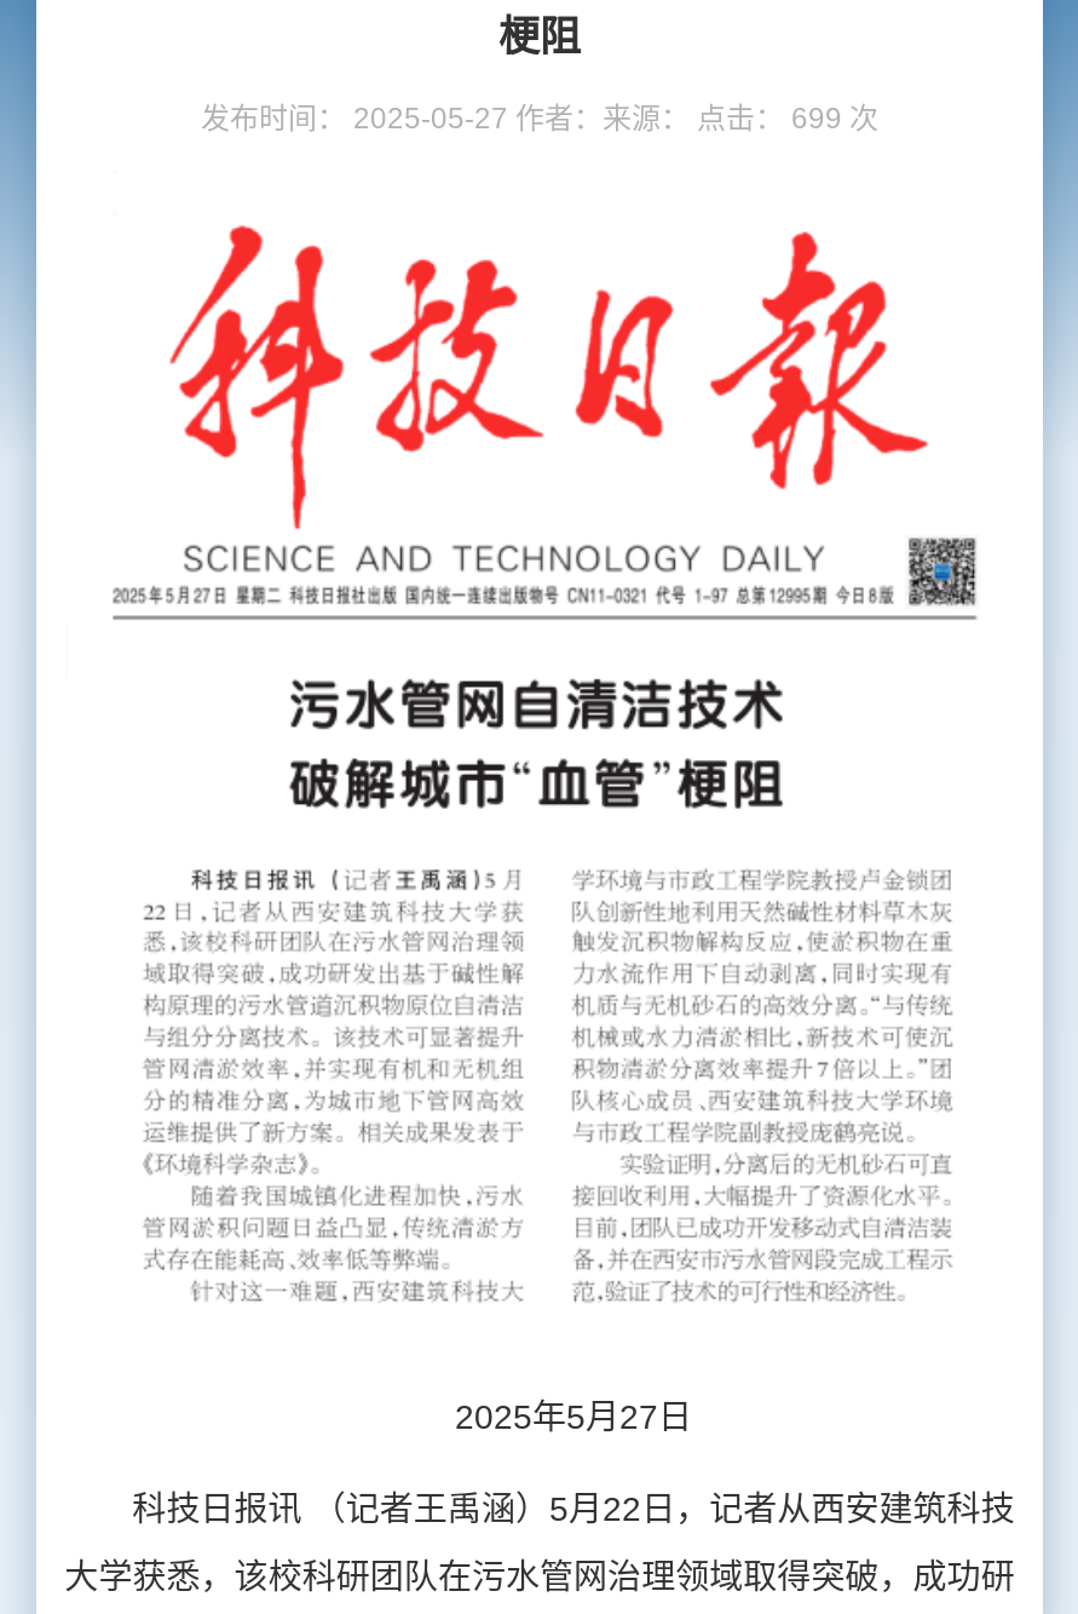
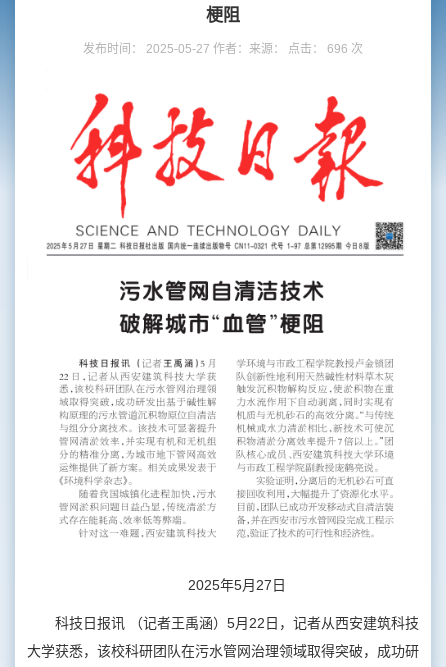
- 发布时间： 2025-05-27 作者：来源： 点击：699次
+ 发布时间： 2025-05-27 作者：来源： 点击：696次
